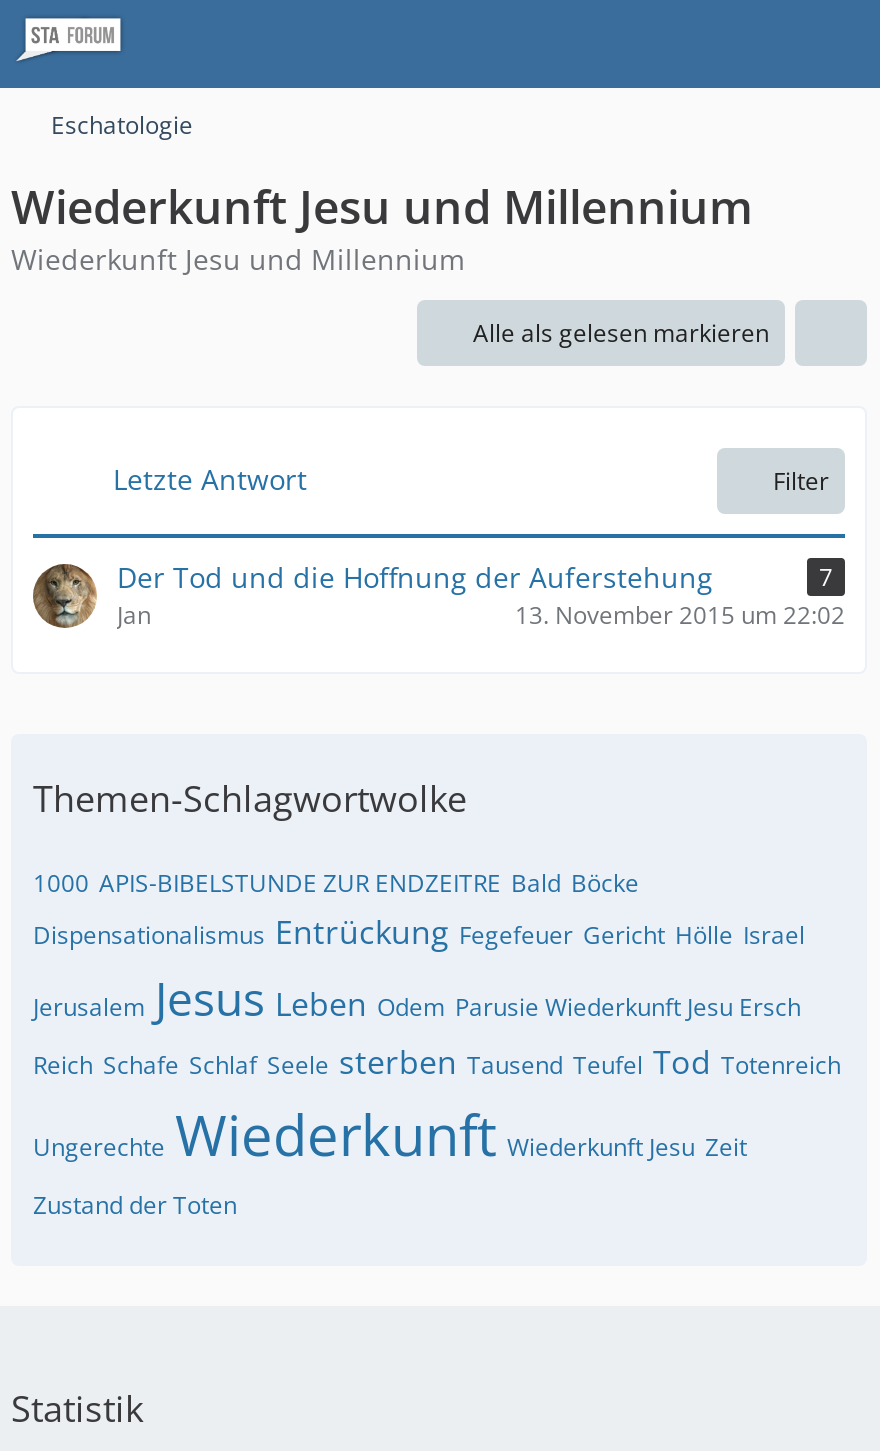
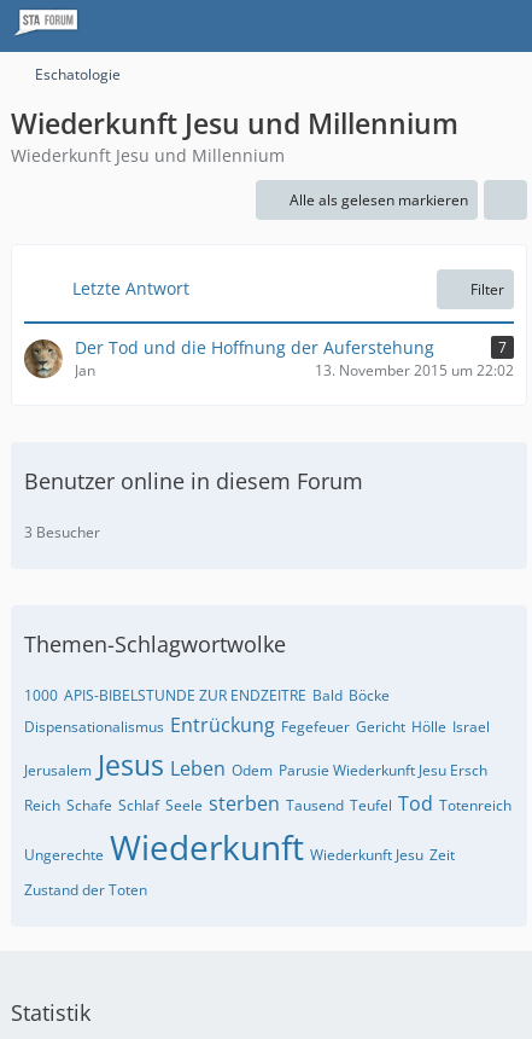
+ Benutzer online in diesem Forum
+ 3 Besucher
